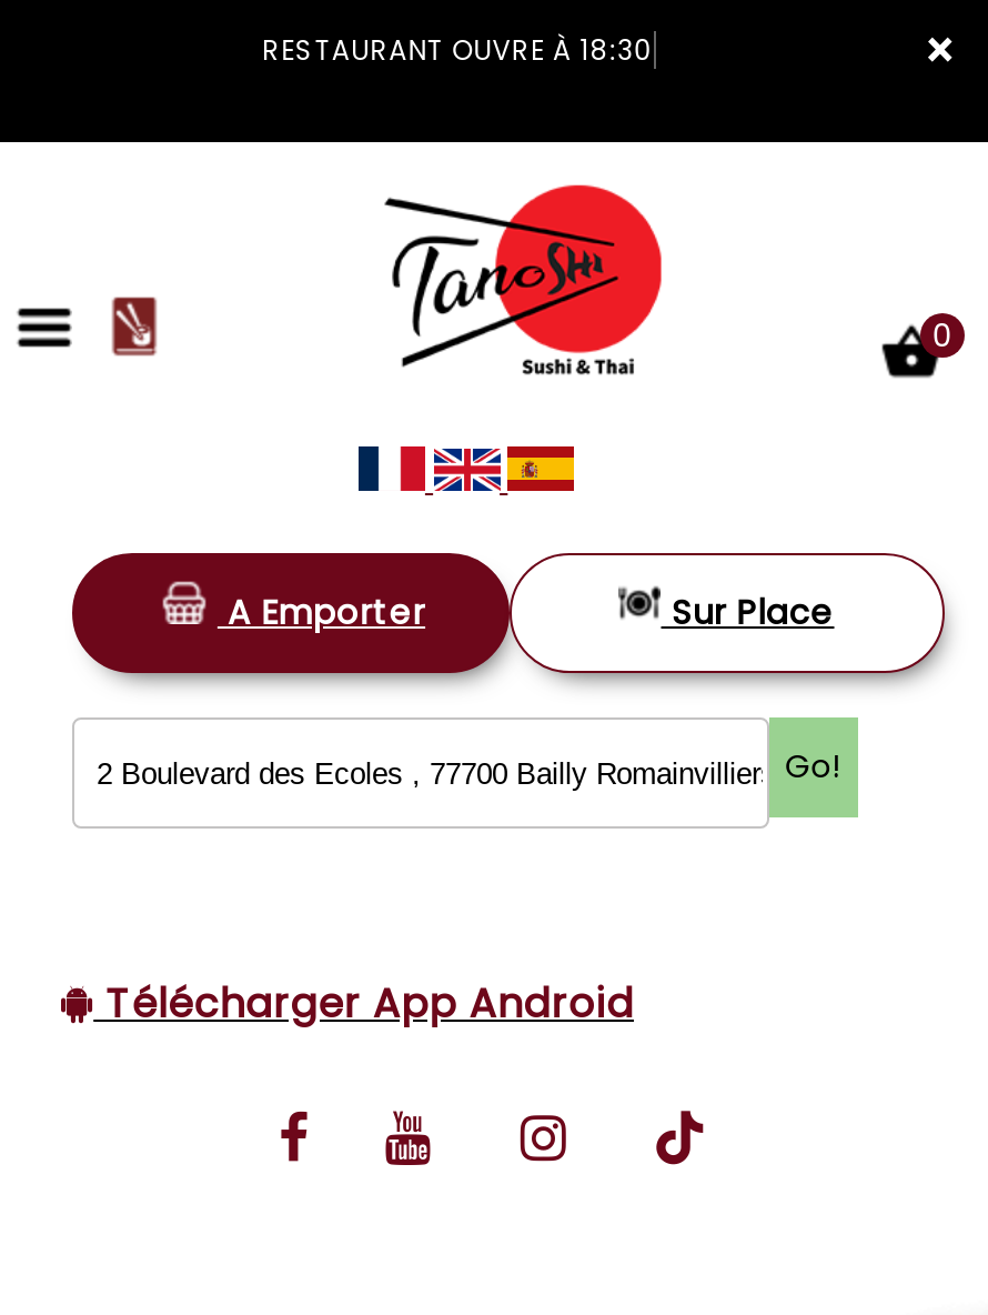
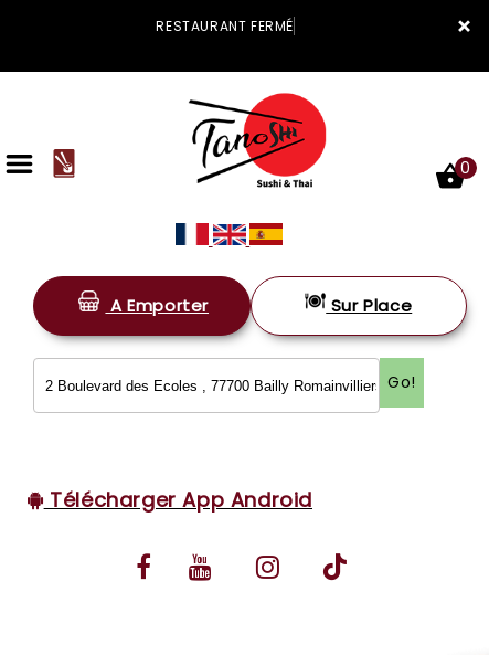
- RESTAURANT OUVRE À 18:30
+ RESTAURANT FERMÉ
